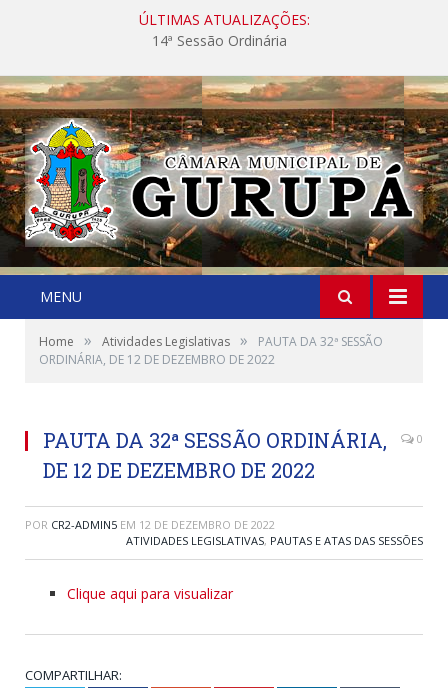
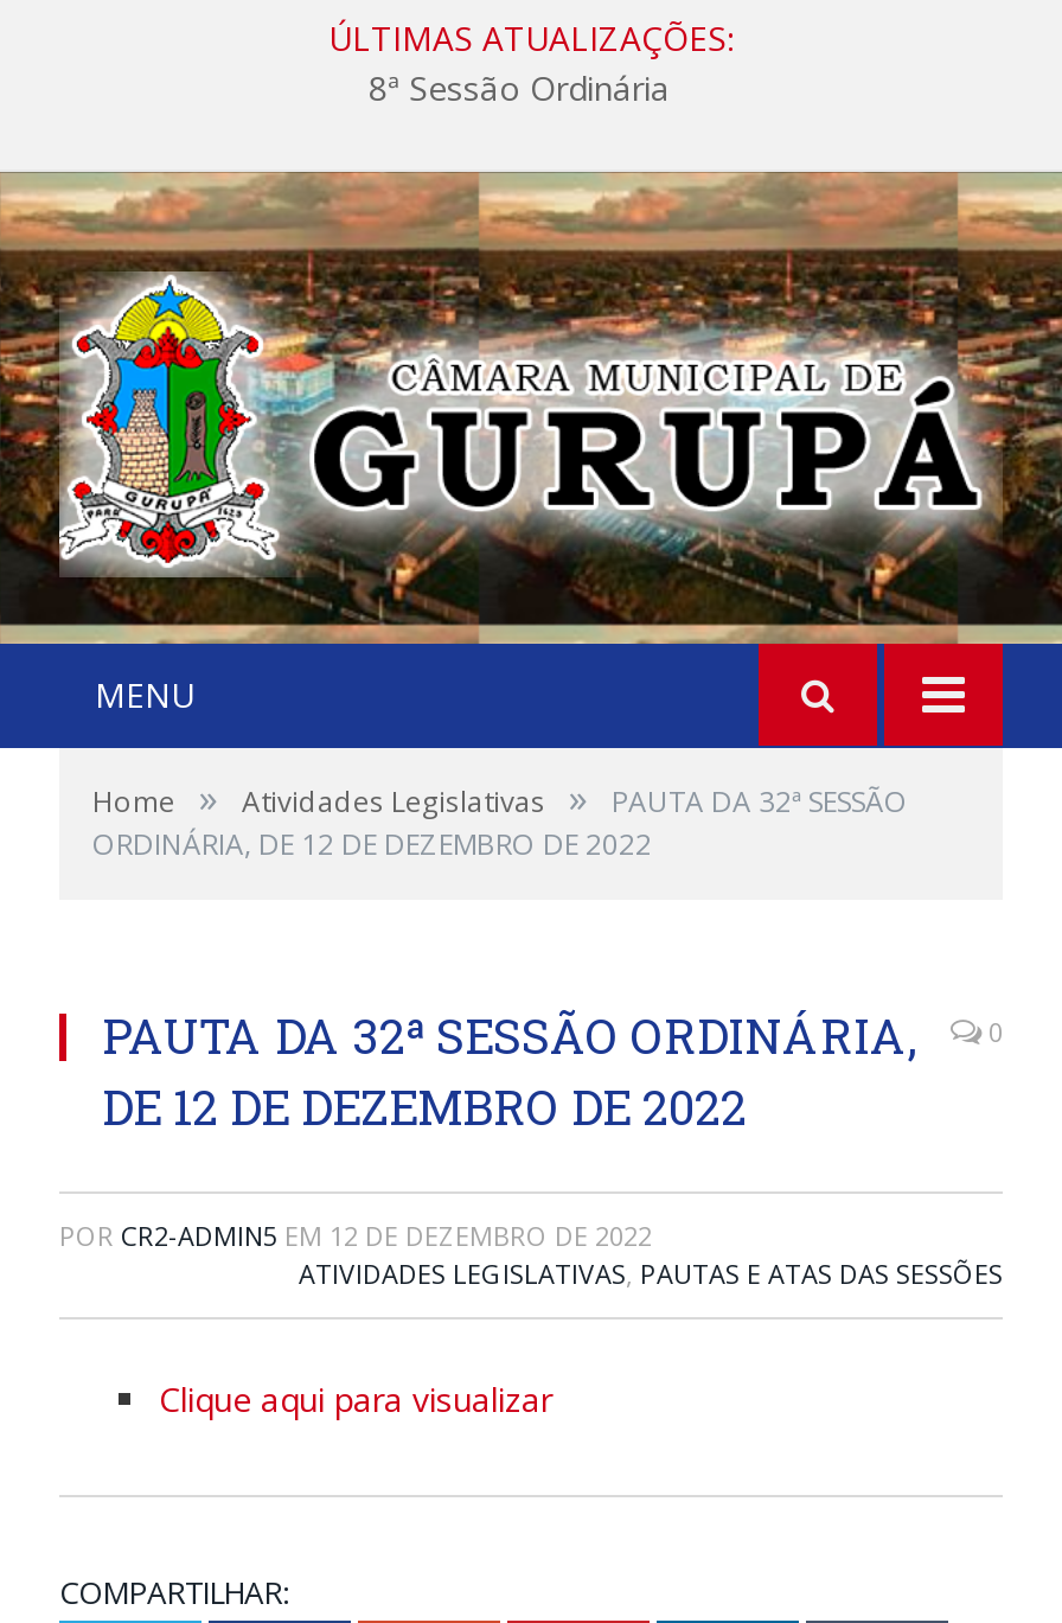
- 14ª Sessão Ordinária
+ 8ª Sessão Ordinária
